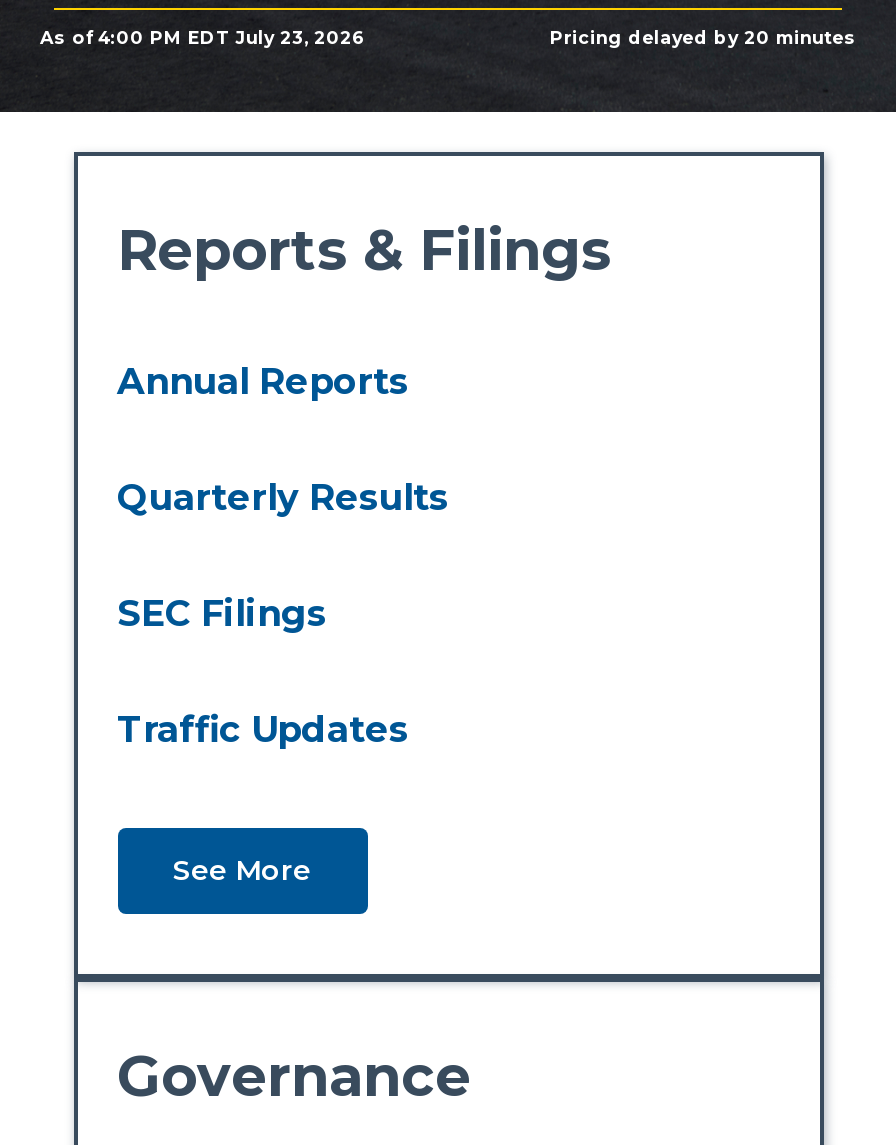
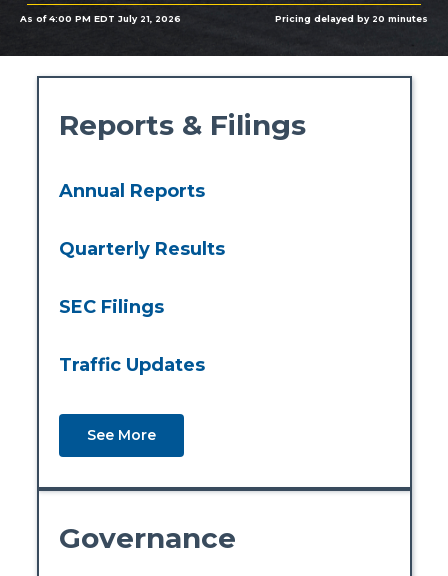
- As of 4:00 PM EDT July 23, 2026
+ As of 4:00 PM EDT July 21, 2026
